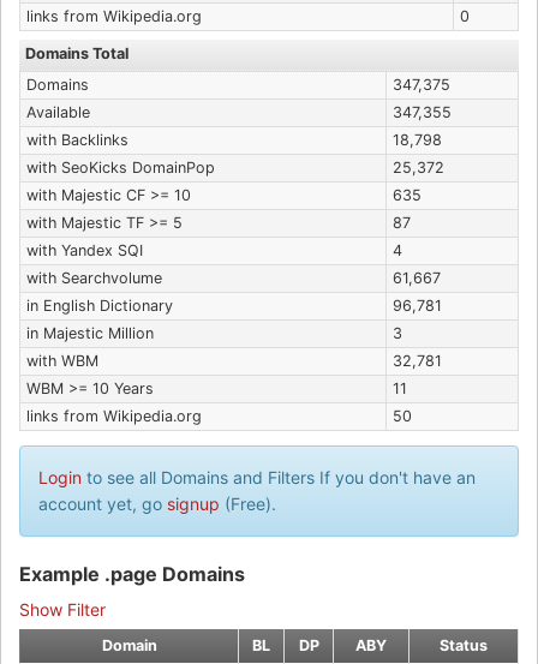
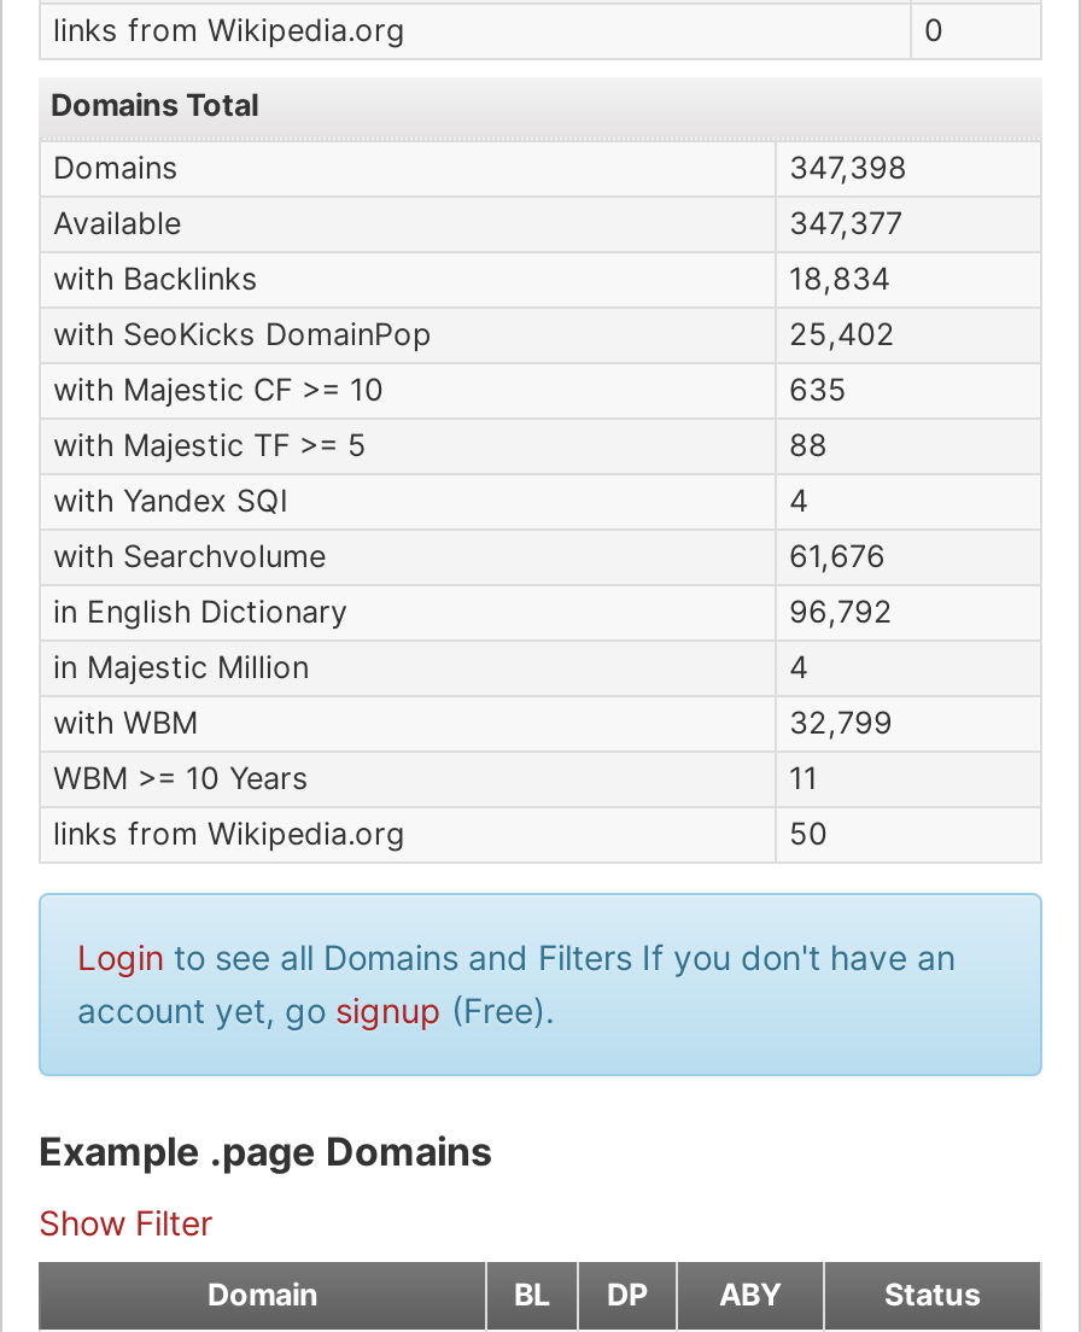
- 347,375
+ 347,398

- 347,355
+ 347,377

- 18,798
+ 18,834

- 25,372
+ 25,402

- 87
+ 88

- 61,667
+ 61,676

- 96,781
+ 96,792

- 3
+ 4

- 32,781
+ 32,799
